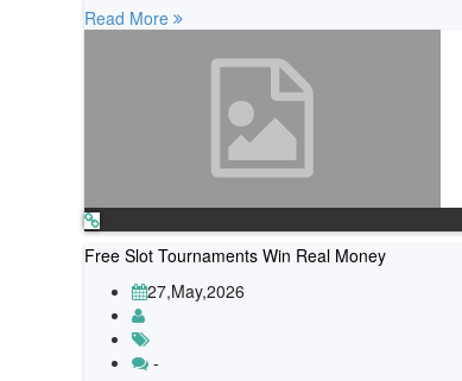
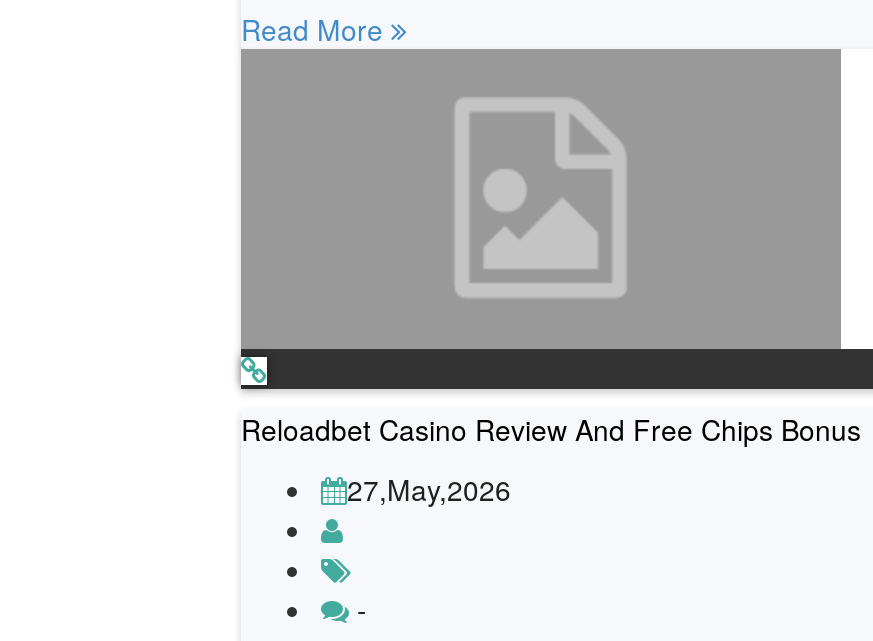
- Free Slot Tournaments Win Real Money
+ Reloadbet Casino Review And Free Chips Bonus
